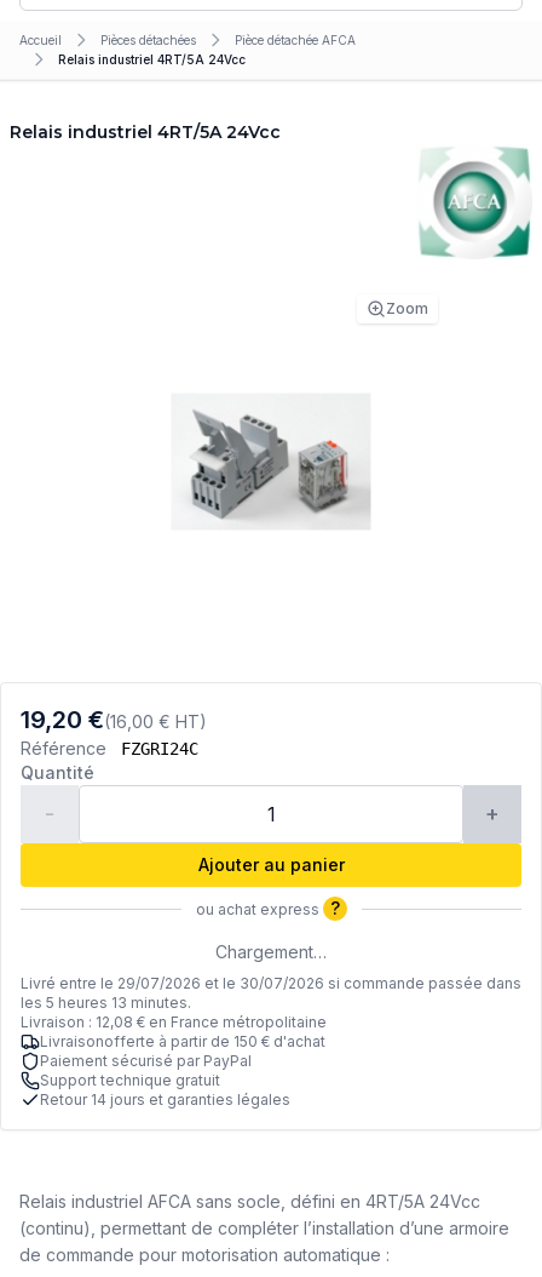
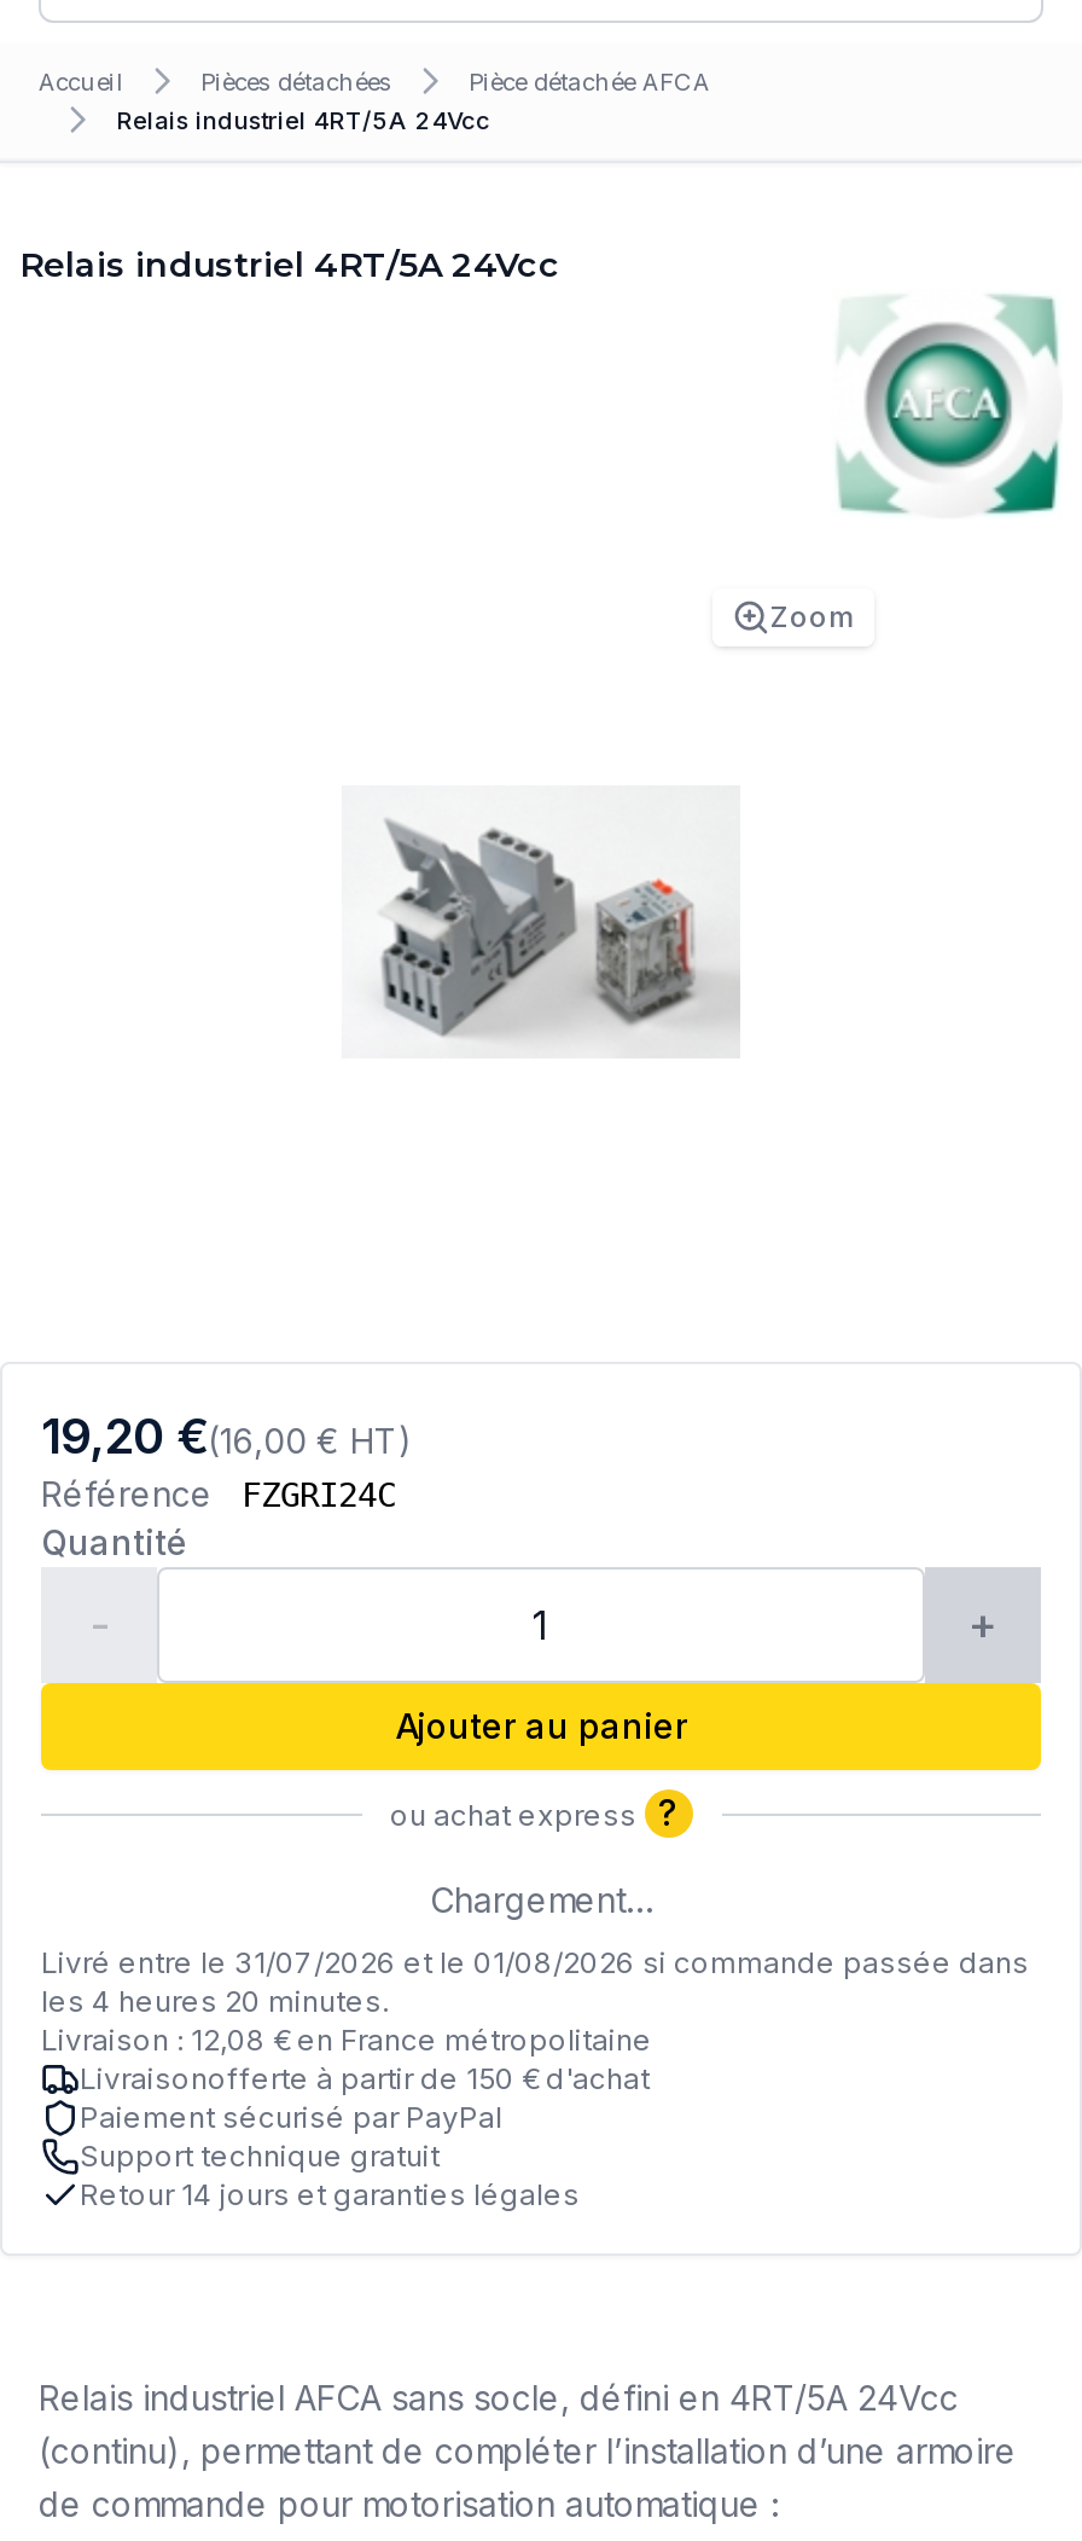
- Livré entre le 29/07/2026 et le 30/07/2026 si commande passée dans
+ Livré entre le 31/07/2026 et le 01/08/2026 si commande passée dans

- les 5 heures 13 minutes.
+ les 4 heures 20 minutes.
